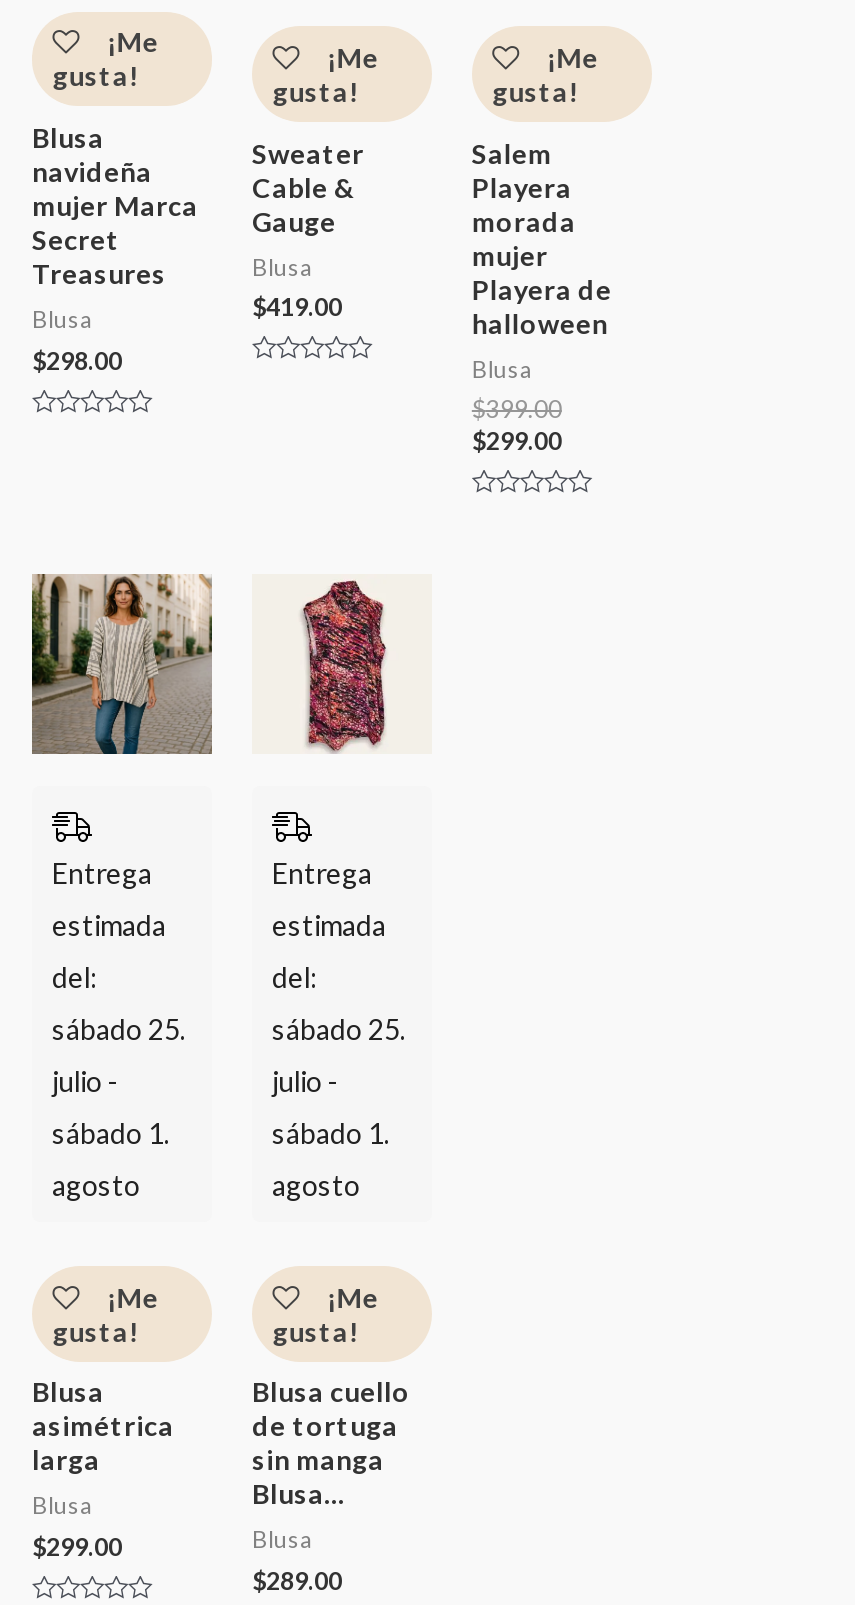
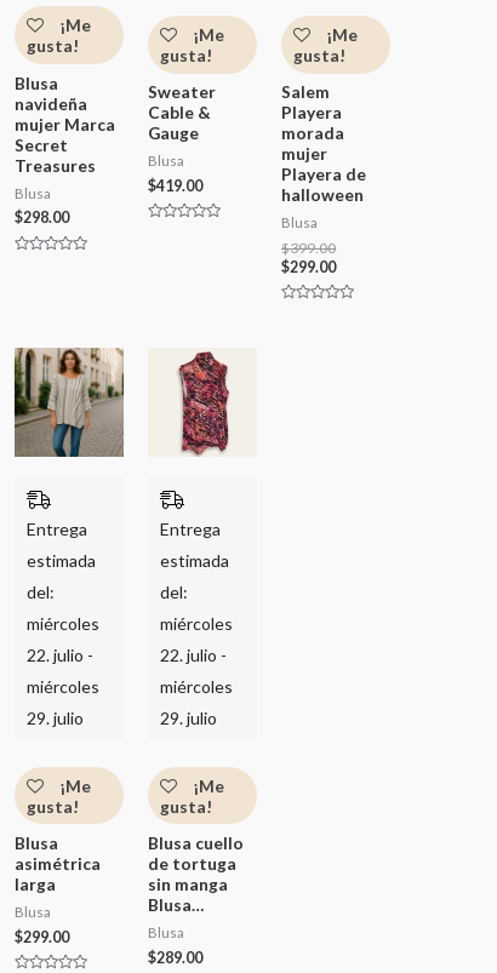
- sábado 25.
+ miércoles

- sábado 25.
+ miércoles

- julio -
+ 22. julio -

- julio -
+ 22. julio -

- sábado 1.
+ miércoles

- sábado 1.
+ miércoles

- agosto
+ 29. julio

- agosto
+ 29. julio
